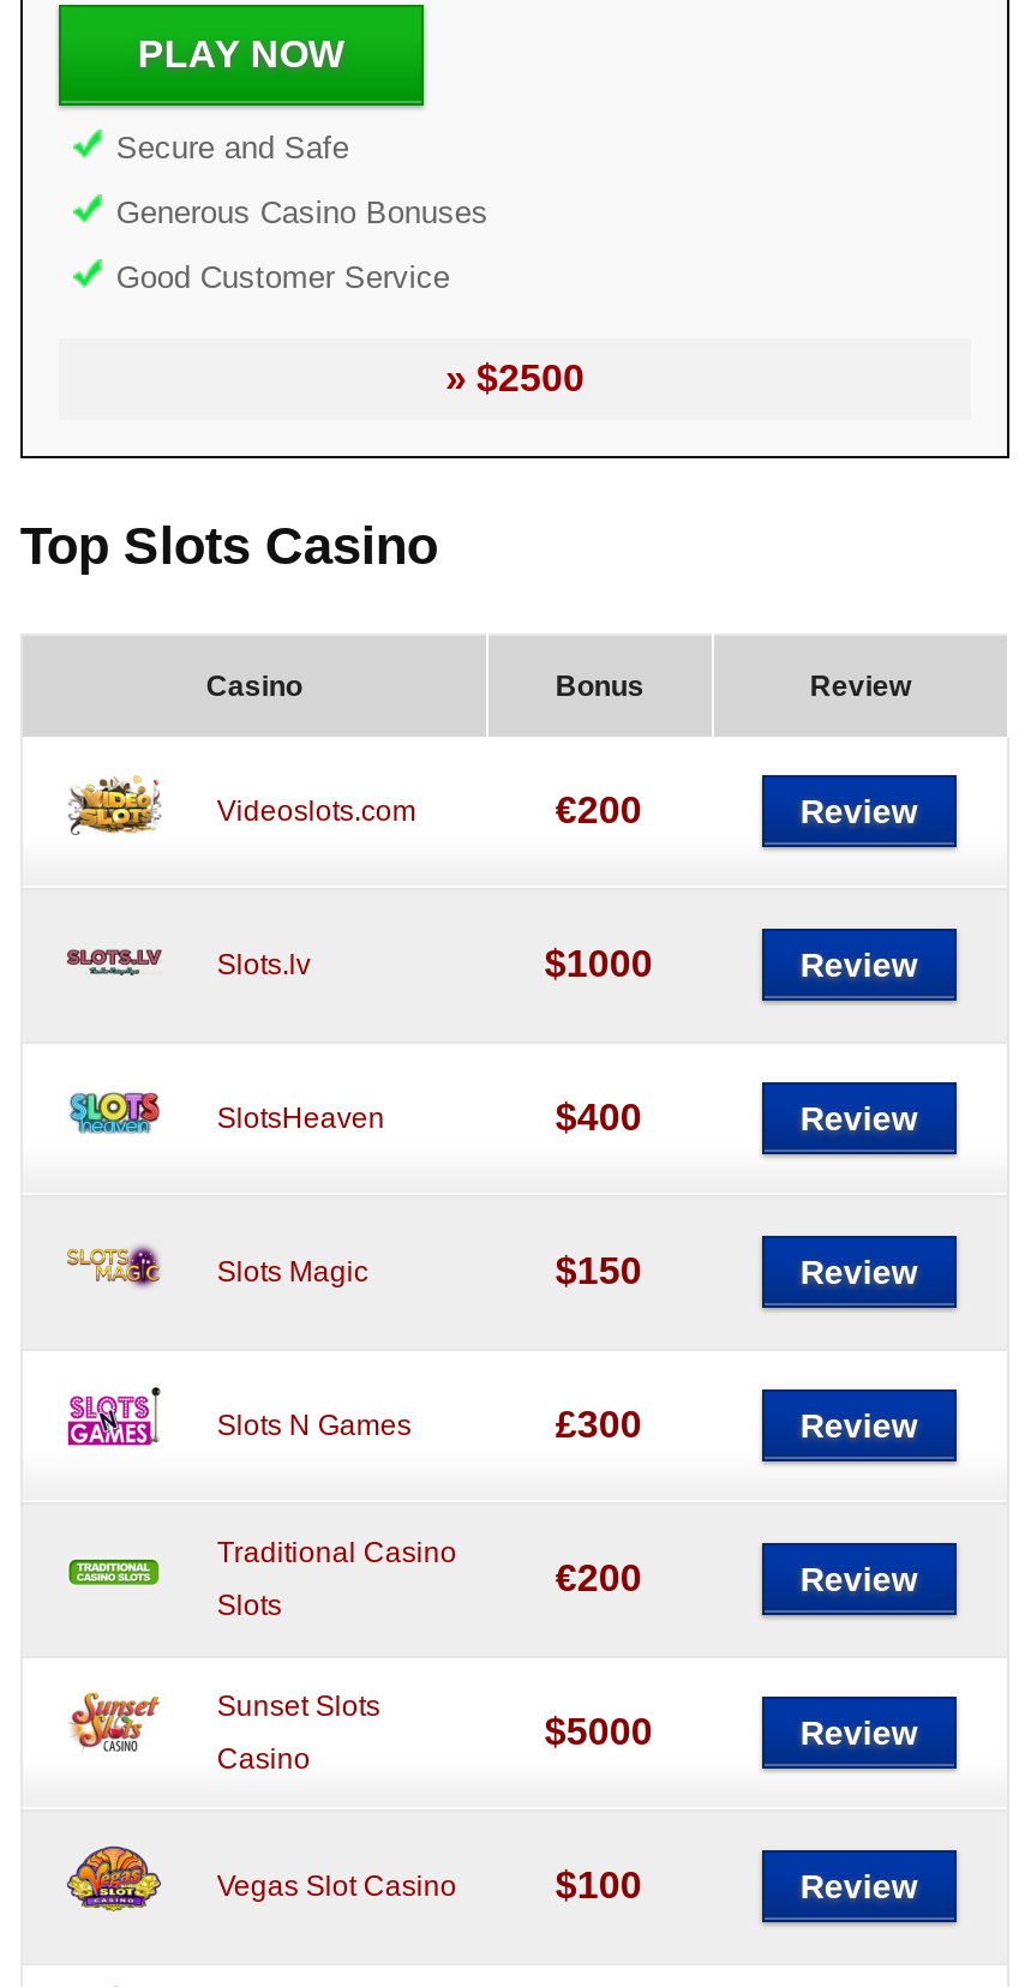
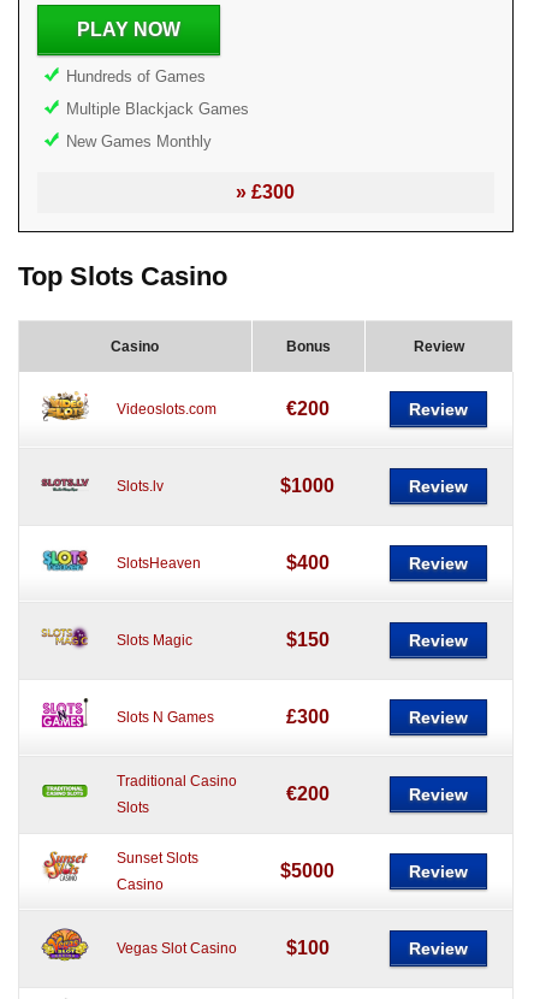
- Secure and Safe
+ Hundreds of Games

- Generous Casino Bonuses
+ Multiple Blackjack Games

- Good Customer Service
+ New Games Monthly

- » $2500
+ » £300
